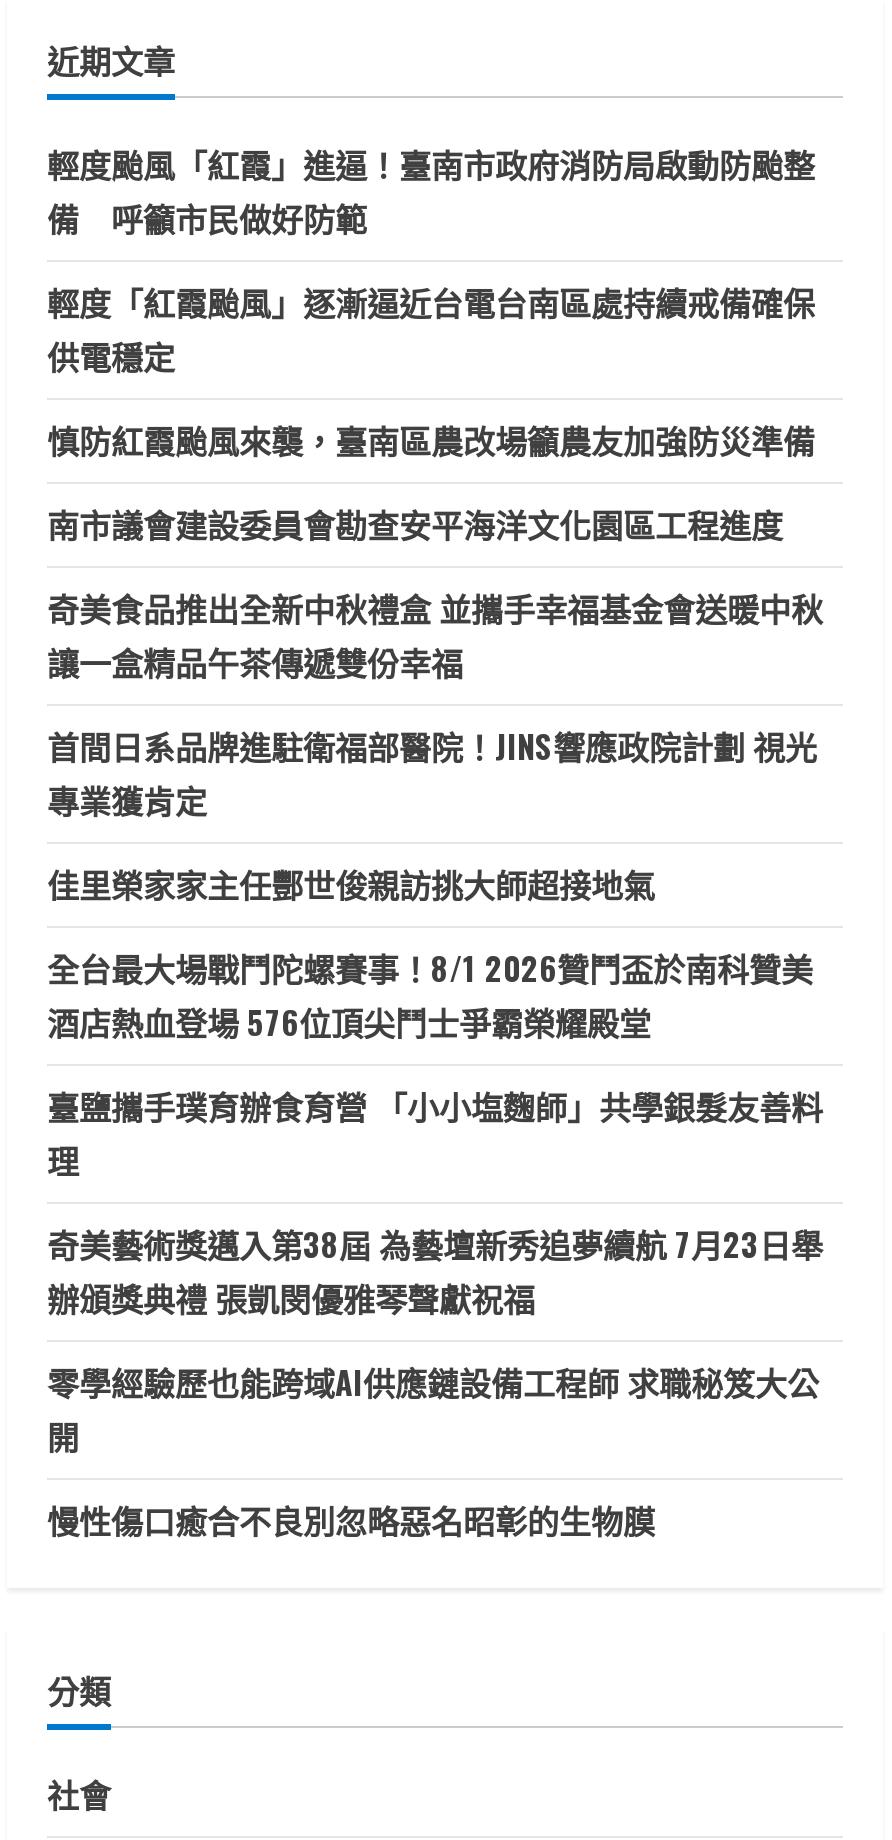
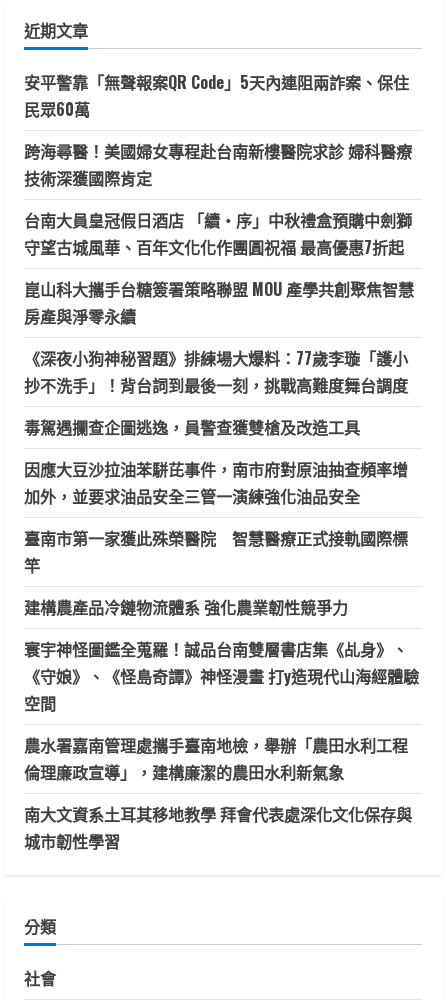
- 輕度颱風「紅霞」進逼！臺南市政府消防局啟動防颱整
- 備 呼籲市民做好防範
+ 安平警靠「無聲報案QR Code」5天內連阻兩詐案、保住
+ 民眾60萬

- 輕度「紅霞颱風」逐漸逼近台電台南區處持續戒備確保
- 供電穩定
+ 跨海尋醫！美國婦女專程赴台南新樓醫院求診 婦科醫療
+ 技術深獲國際肯定

- 慎防紅霞颱風來襲，臺南區農改場籲農友加強防災準備
+ 台南大員皇冠假日酒店 「續・序」中秋禮盒預購中劍獅
+ 守望古城風華、百年文化化作團圓祝福 最高優惠7折起

- 南市議會建設委員會勘查安平海洋文化園區工程進度
+ 崑山科大攜手台糖簽署策略聯盟 MOU 產學共創聚焦智慧
+ 房產與淨零永續

- 奇美食品推出全新中秋禮盒 並攜手幸福基金會送暖中秋
- 讓一盒精品午茶傳遞雙份幸福
+ 《深夜小狗神秘習題》排練場大爆料：77歲李璇「護小
+ 抄不洗手」！背台詞到最後一刻，挑戰高難度舞台調度

- 首間日系品牌進駐衛福部醫院！JINS響應政院計劃 視光
- 專業獲肯定
+ 毒駕遇攔查企圖逃逸，員警查獲雙槍及改造工具

- 佳里榮家家主任酆世俊親訪挑大師超接地氣
+ 因應大豆沙拉油苯駢芘事件，南市府對原油抽查頻率增
+ 加外，並要求油品安全三管一演練強化油品安全

- 全台最大場戰鬥陀螺賽事！8/1 2026贊鬥盃於南科贊美
- 酒店熱血登場 576位頂尖鬥士爭霸榮耀殿堂
+ 臺南市第一家獲此殊榮醫院 智慧醫療正式接軌國際標
+ 竿

- 臺鹽攜手璞育辦食育營 「小小塩麴師」共學銀髮友善料
- 理
+ 建構農產品冷鏈物流體系 強化農業韌性競爭力

- 奇美藝術獎邁入第38屆 為藝壇新秀追夢續航 7月23日舉
- 辦頒獎典禮 張凱閔優雅琴聲獻祝福
+ 寰宇神怪圖鑑全蒐羅！誠品台南雙層書店集《乩身》、
+ 《守娘》、《怪島奇譚》神怪漫畫 打y造現代山海經體驗
+ 空間

- 零學經驗歷也能跨域AI供應鏈設備工程師 求職秘笈大公
- 開
+ 農水署嘉南管理處攜手臺南地檢，舉辦「農田水利工程
+ 倫理廉政宣導」，建構廉潔的農田水利新氣象

- 慢性傷口癒合不良別忽略惡名昭彰的生物膜
+ 南大文資系土耳其移地教學 拜會代表處深化文化保存與
+ 城市韌性學習
